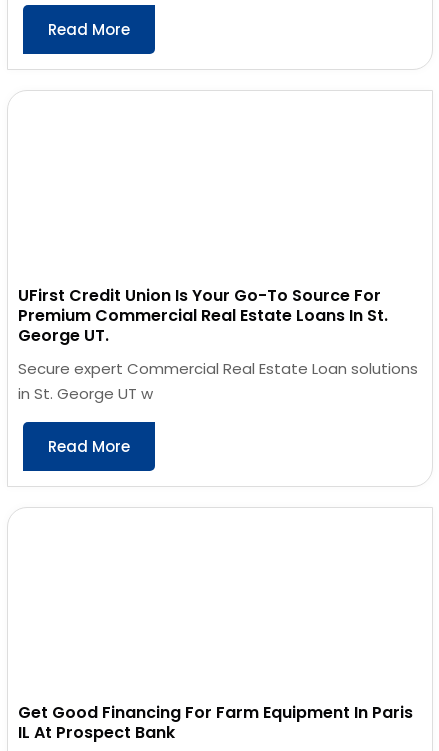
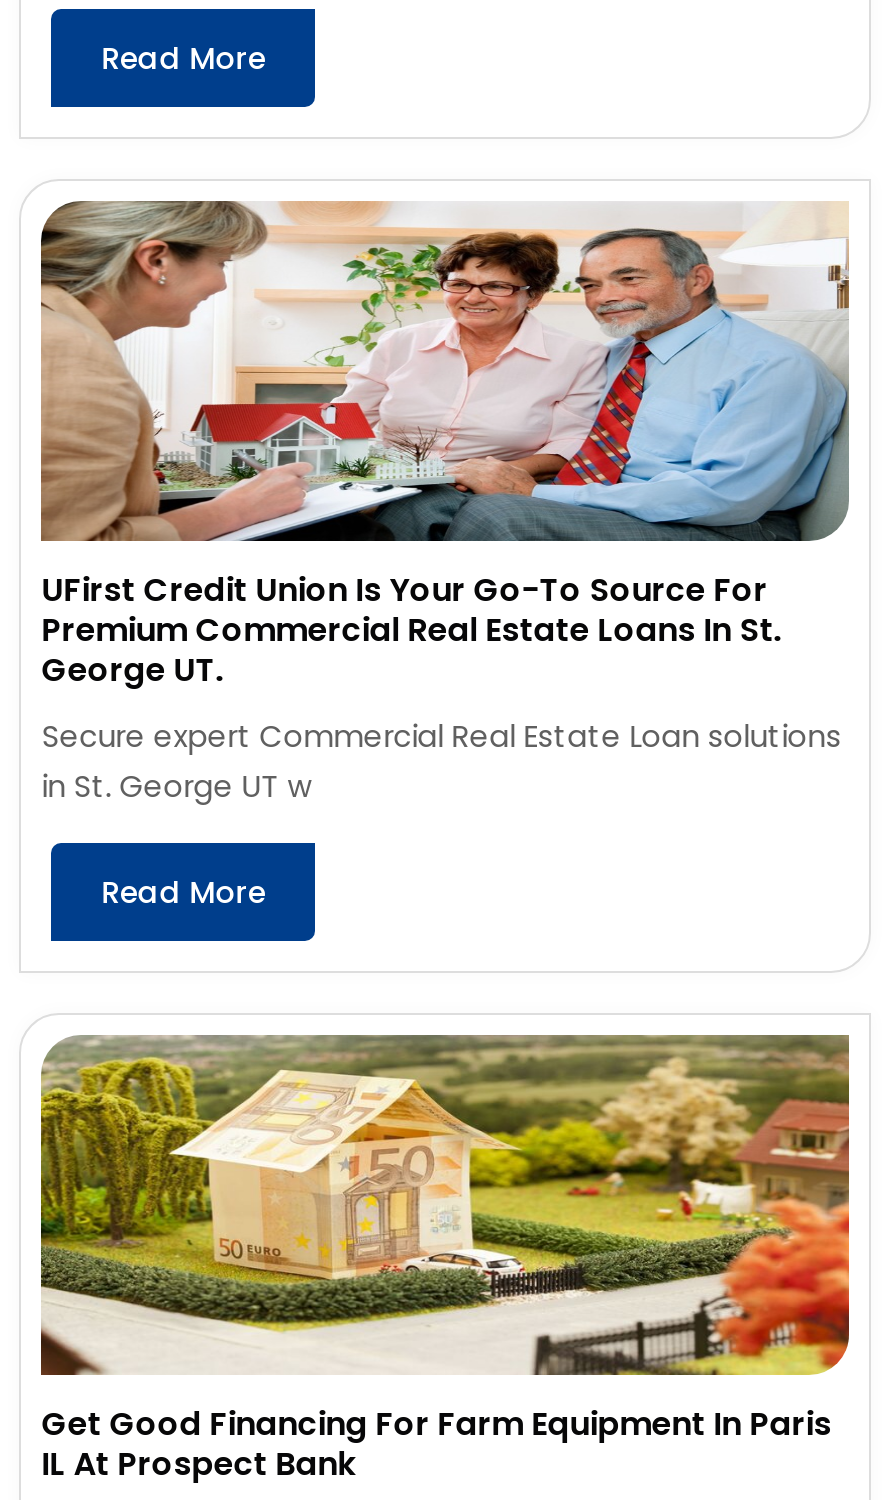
+ [image]

+ [image]
